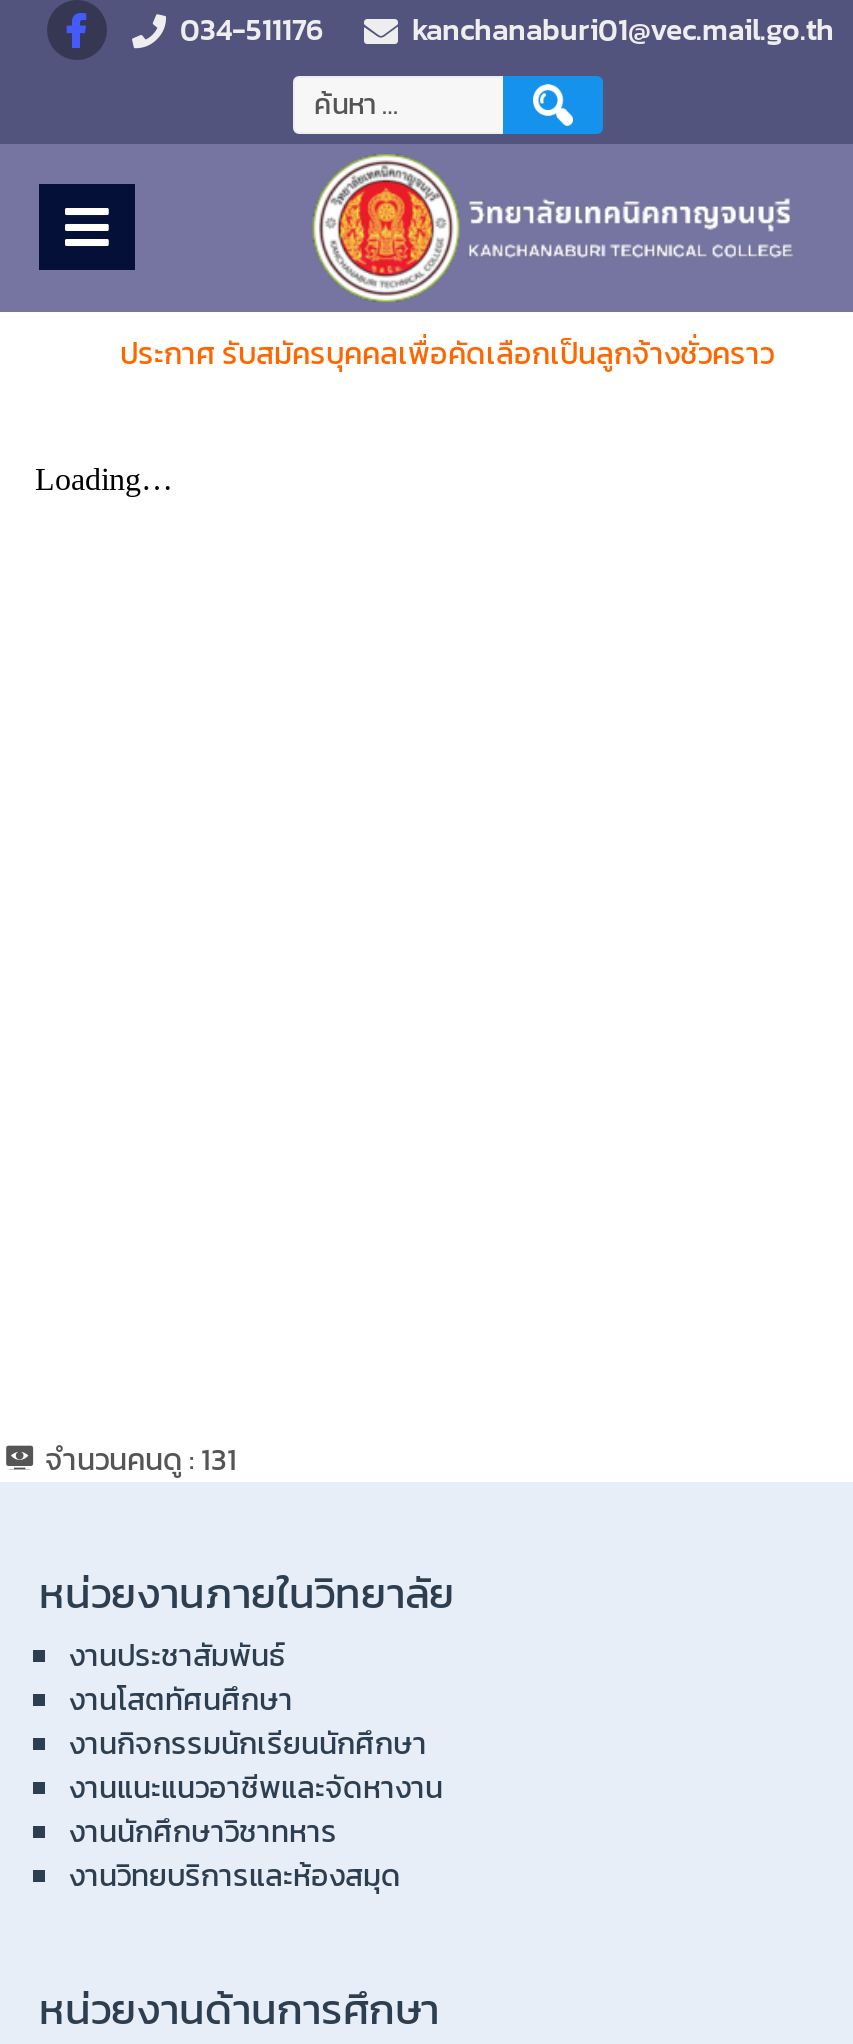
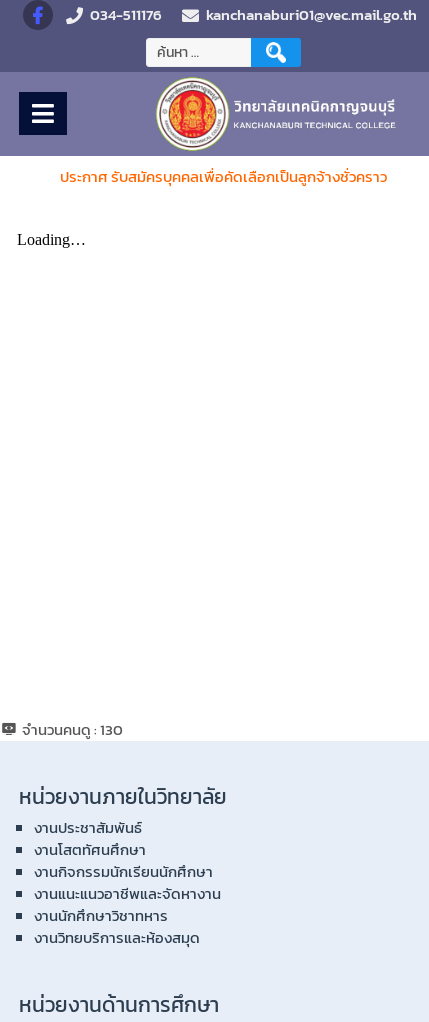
- จำนวนคนดู : 131
+ จำนวนคนดู : 130
